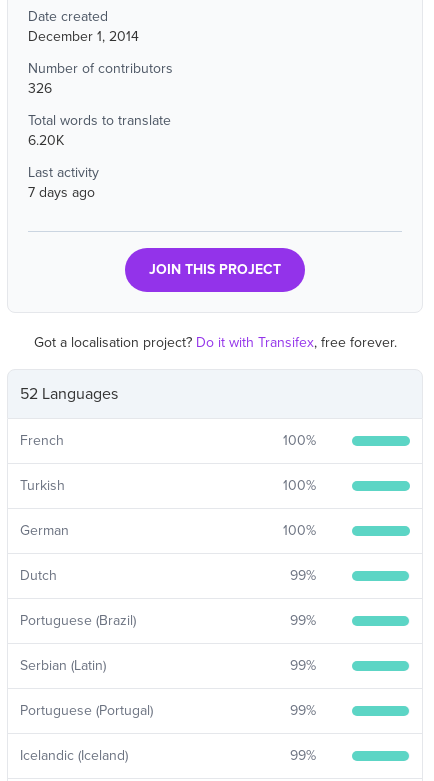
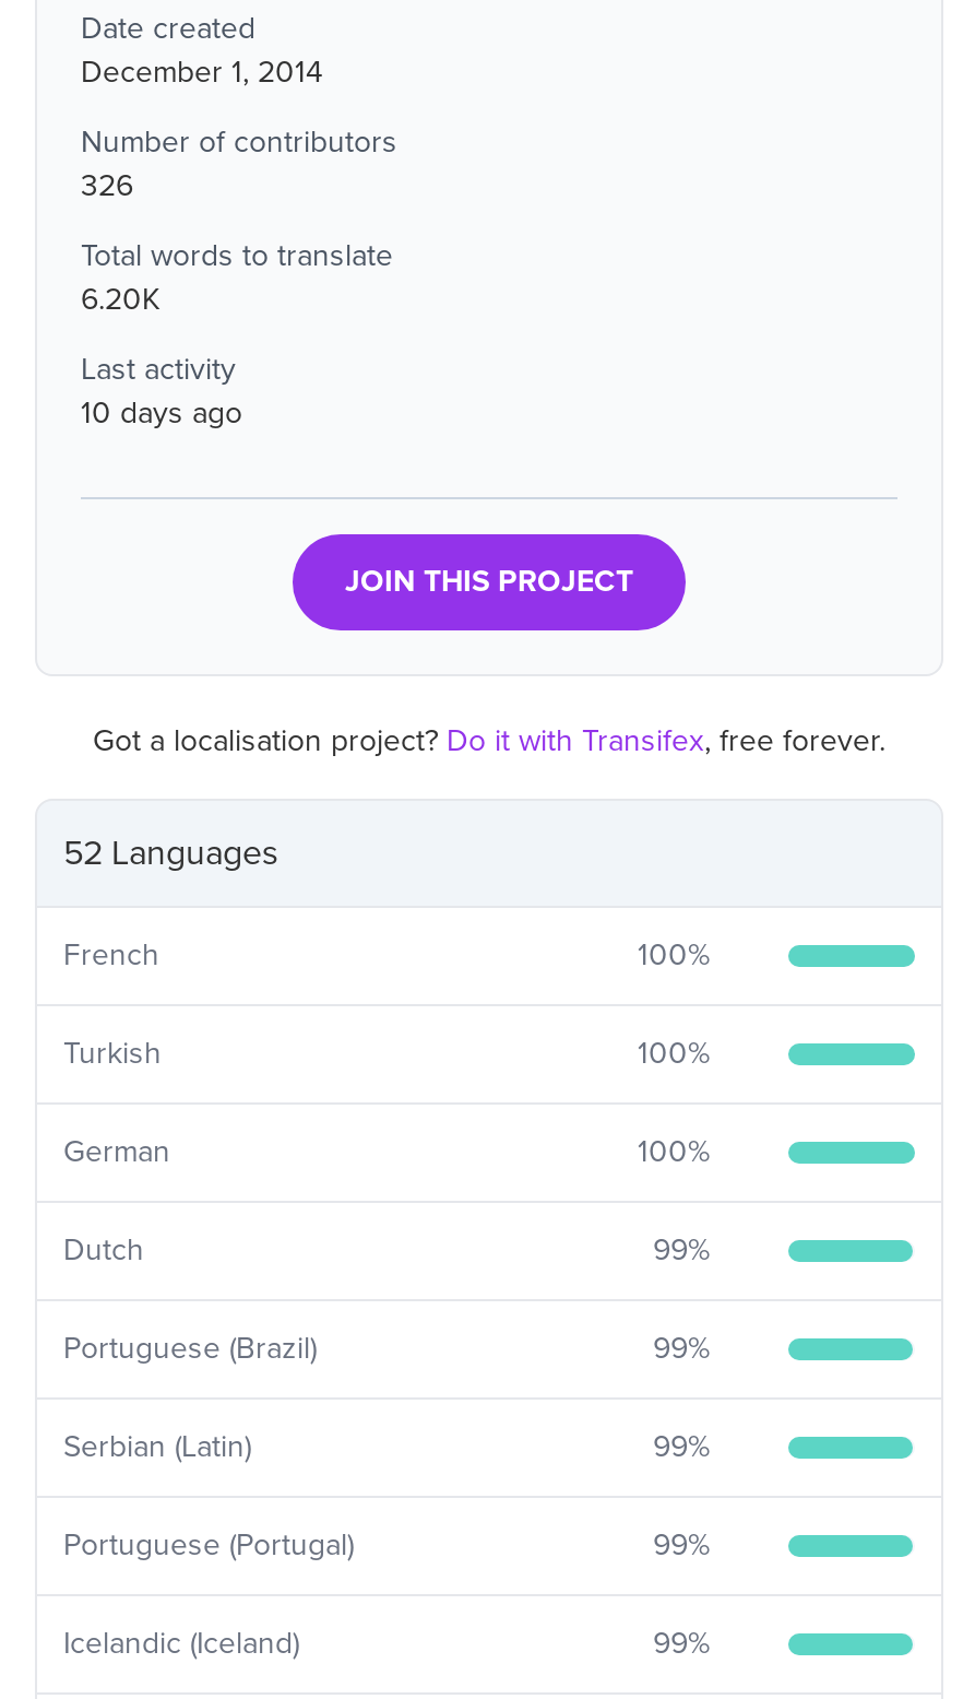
- 7 days ago
+ 10 days ago
